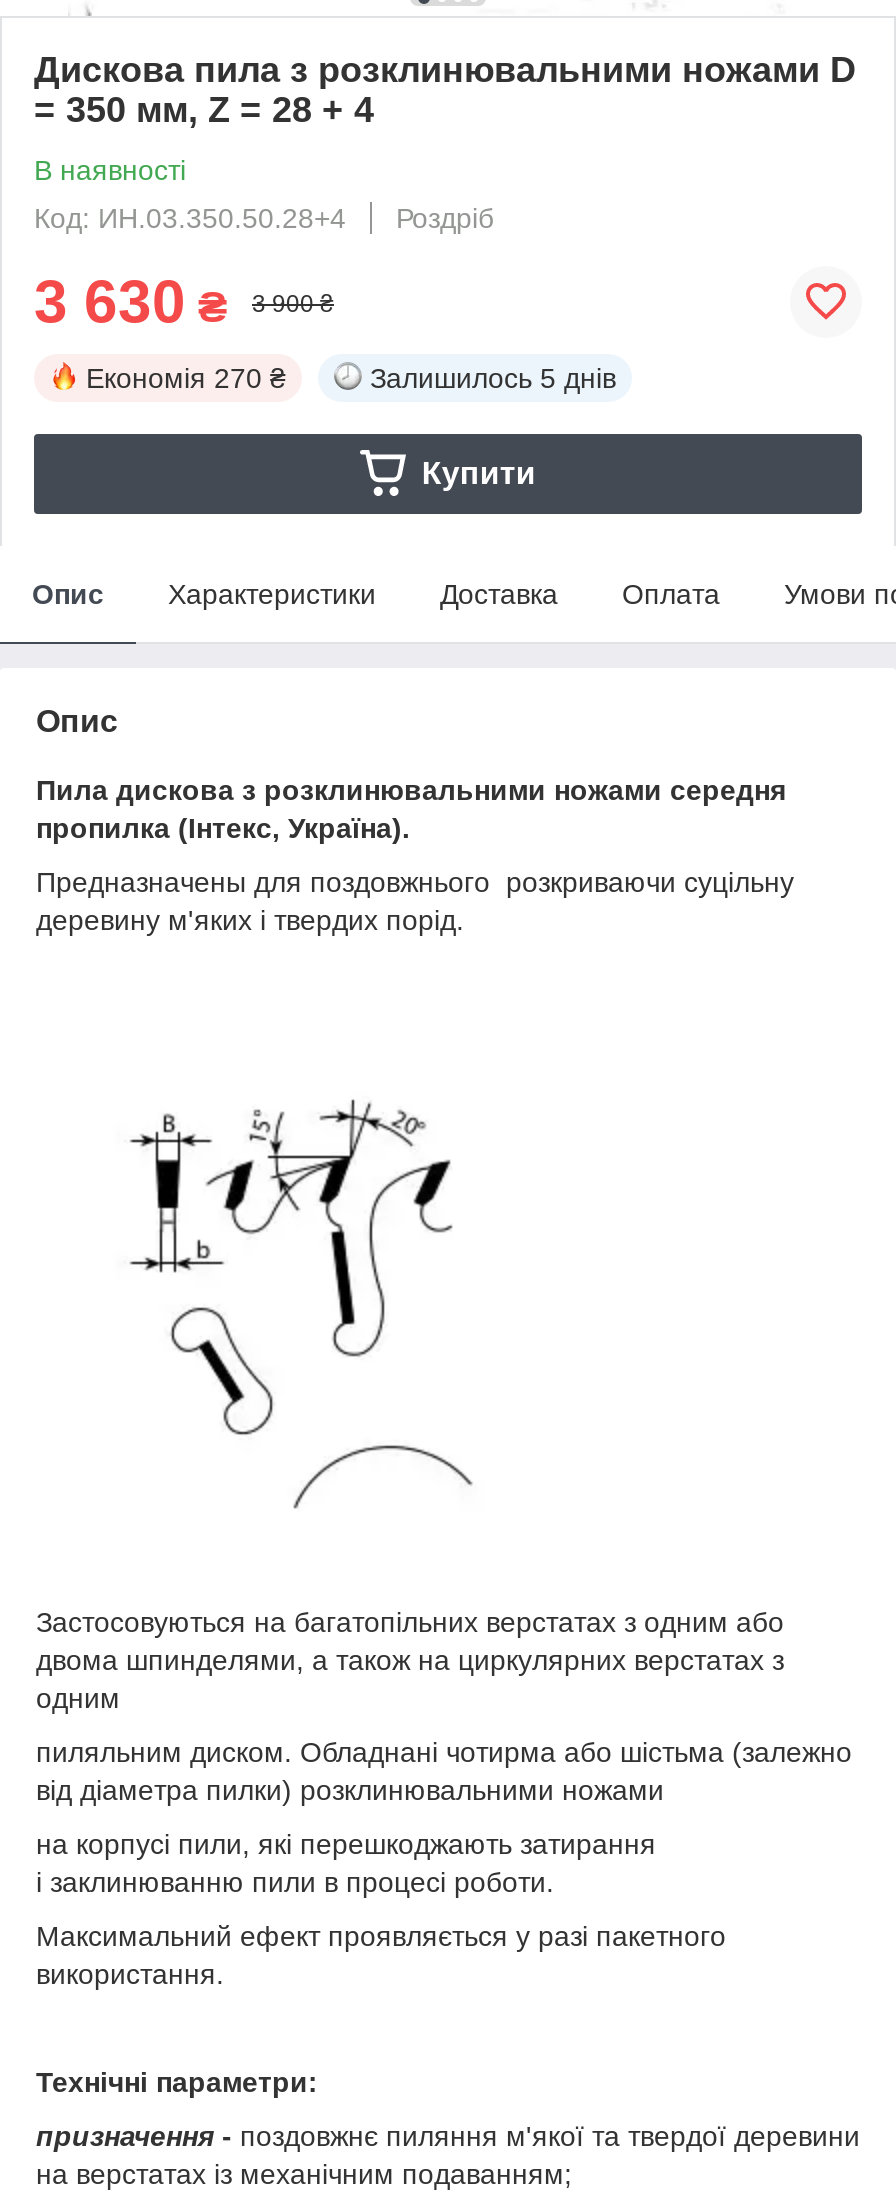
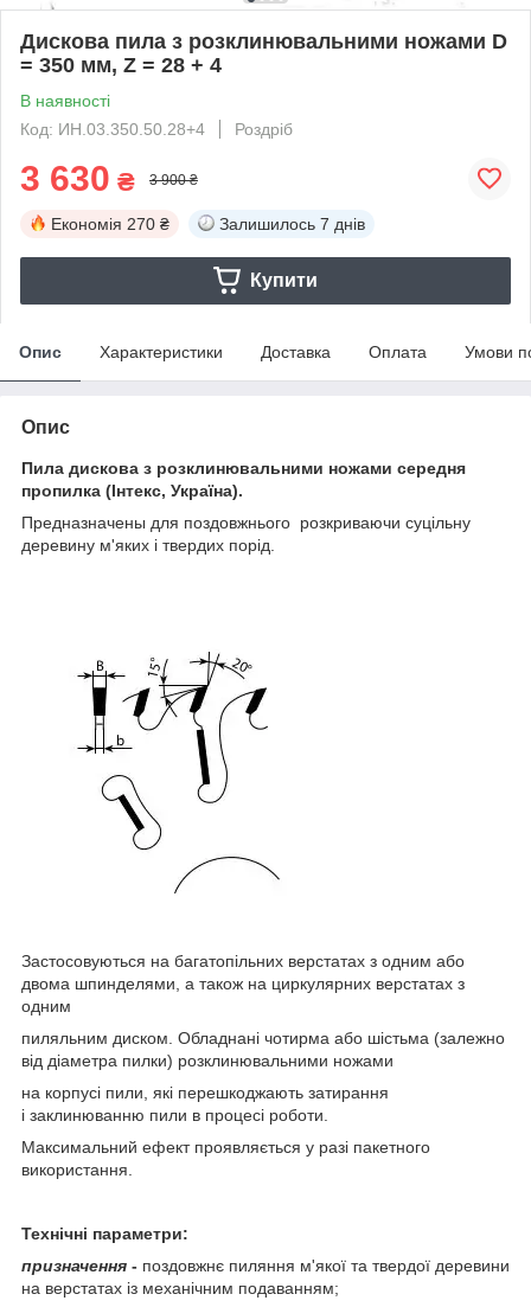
- Залишилось 5 днів
+ Залишилось 7 днів
